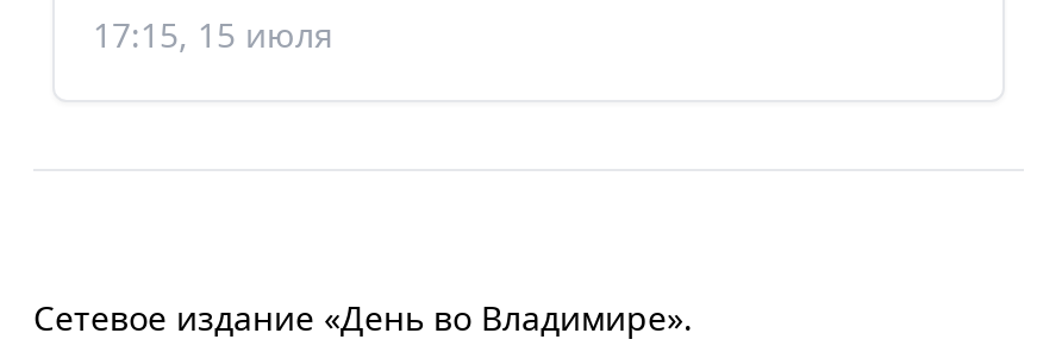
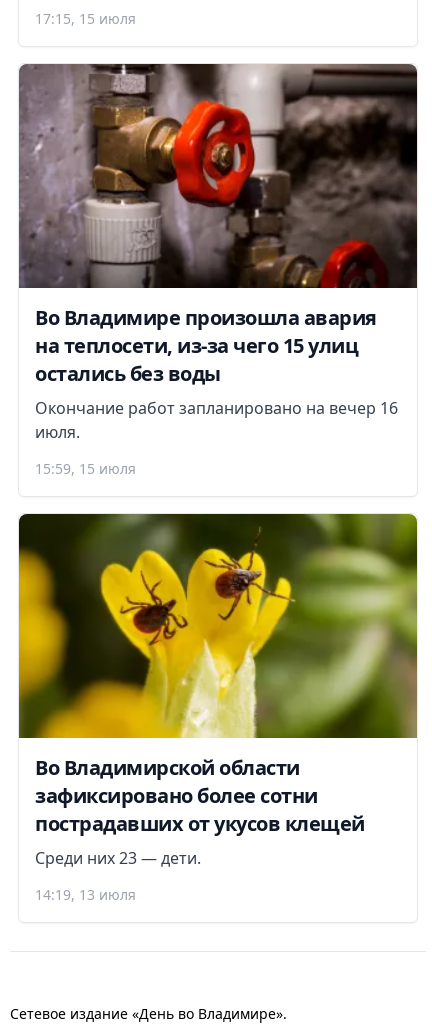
+ [image]
+ Во Владимире произошла авария
+ на теплосети, из-за чего 15 улиц
+ остались без воды
+ Окончание работ запланировано на вечер 16
+ июля.
+ 15:59, 15 июля

+ [image]
+ Во Владимирской области
+ зафиксировано более сотни
+ пострадавших от укусов клещей
+ Среди них 23 — дети.
+ 14:19, 13 июля
